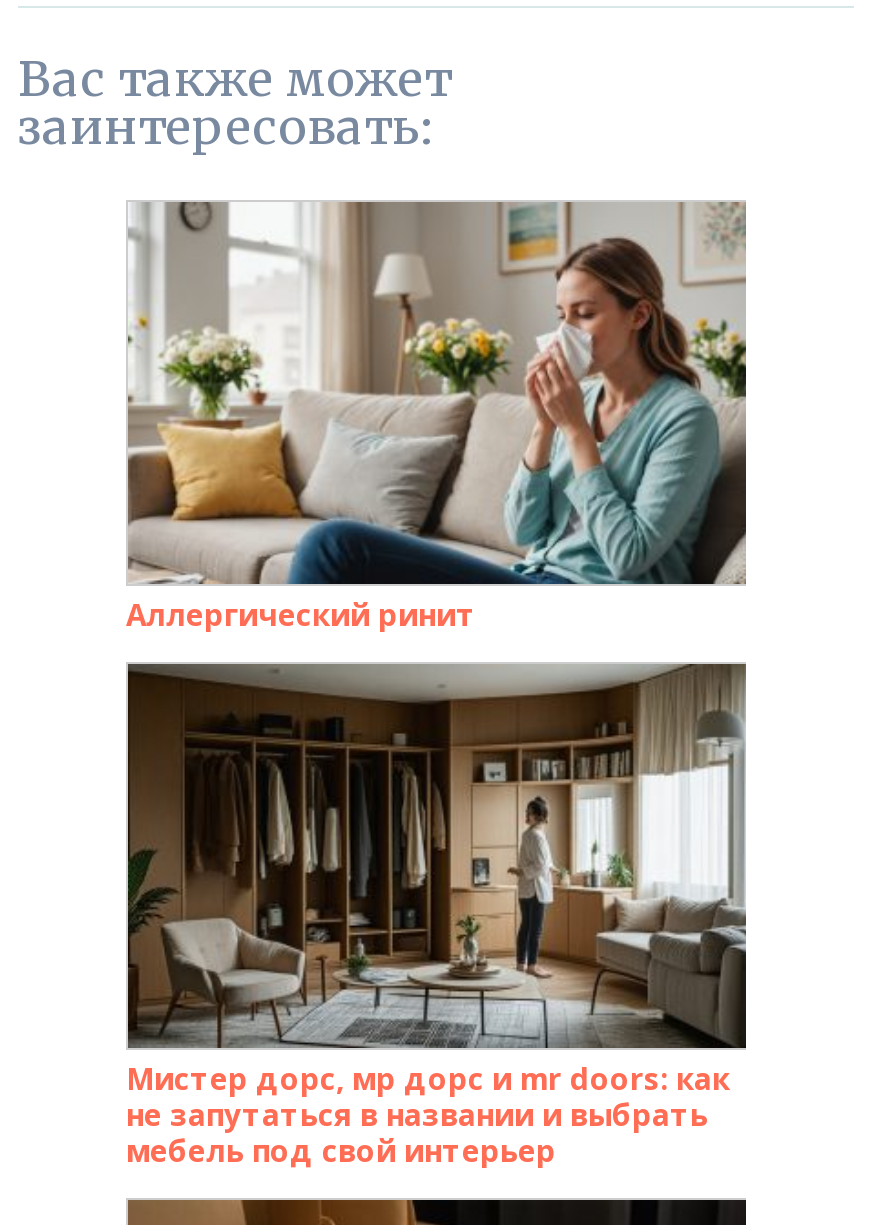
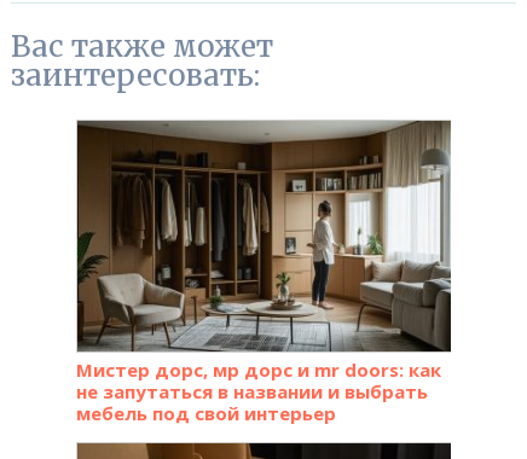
- [image]
- Аллергический ринит
